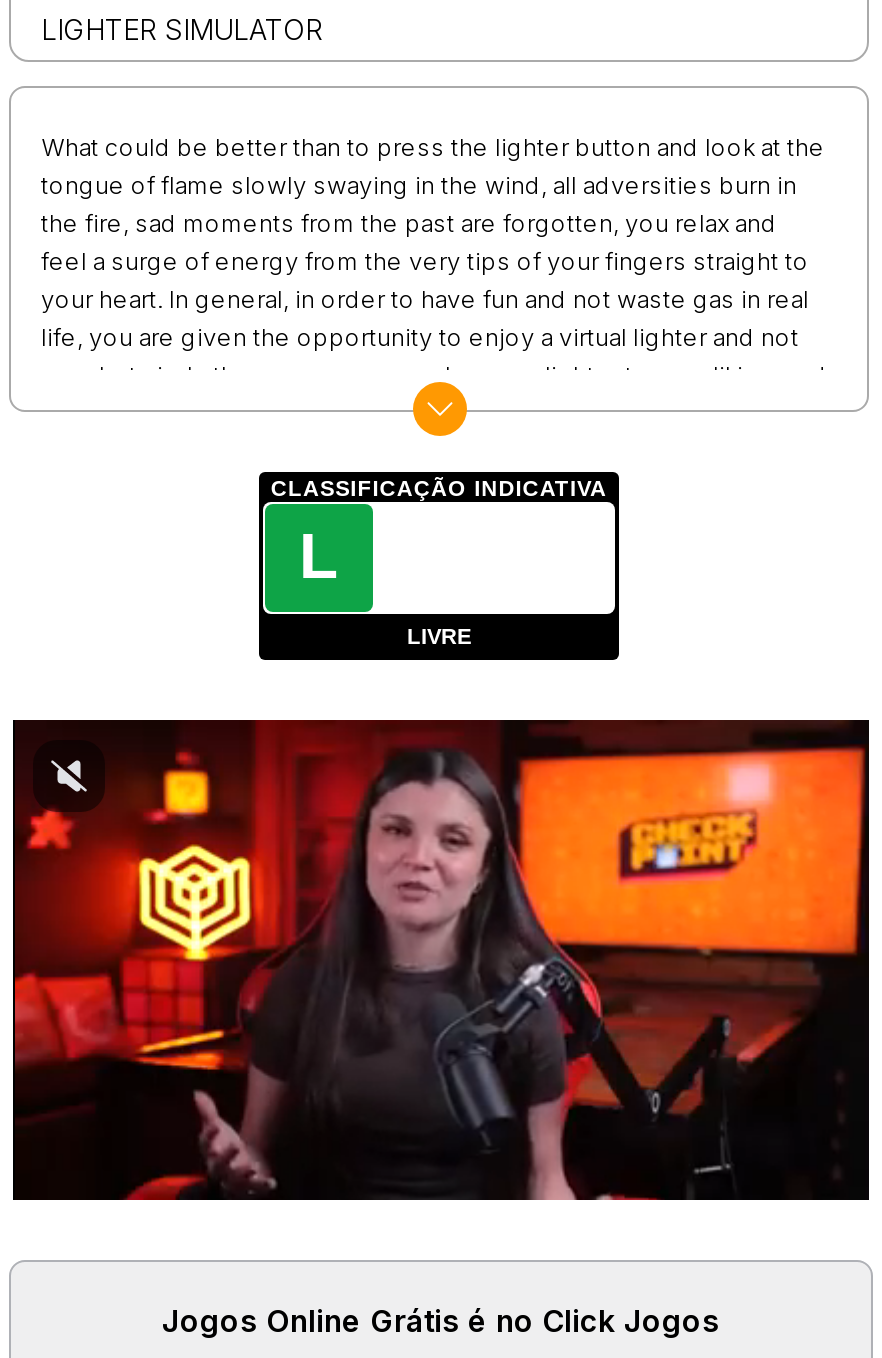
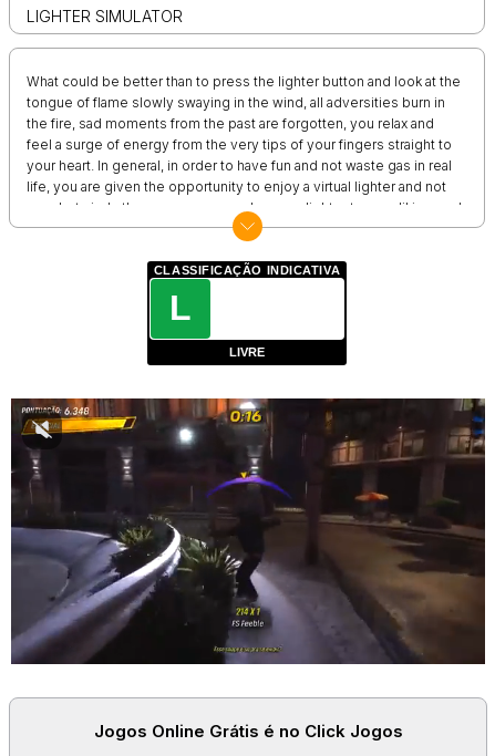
- [image]
+ [image]
